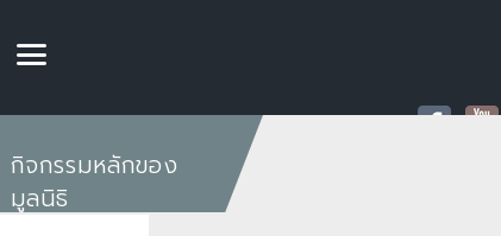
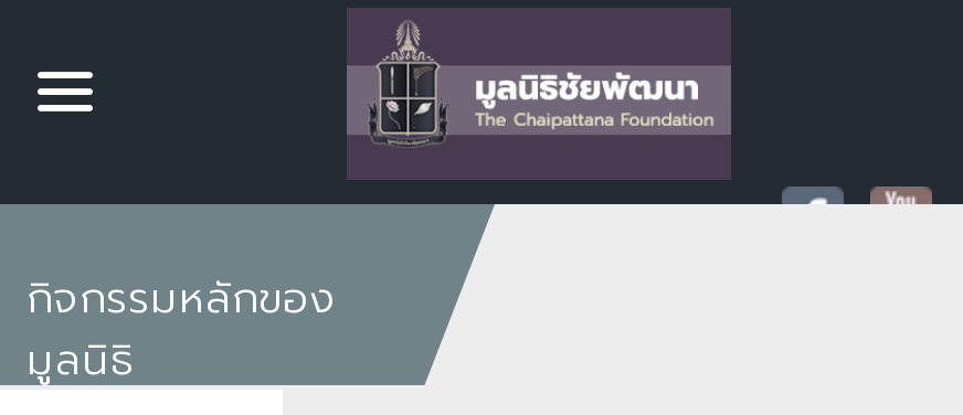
+ [image]
